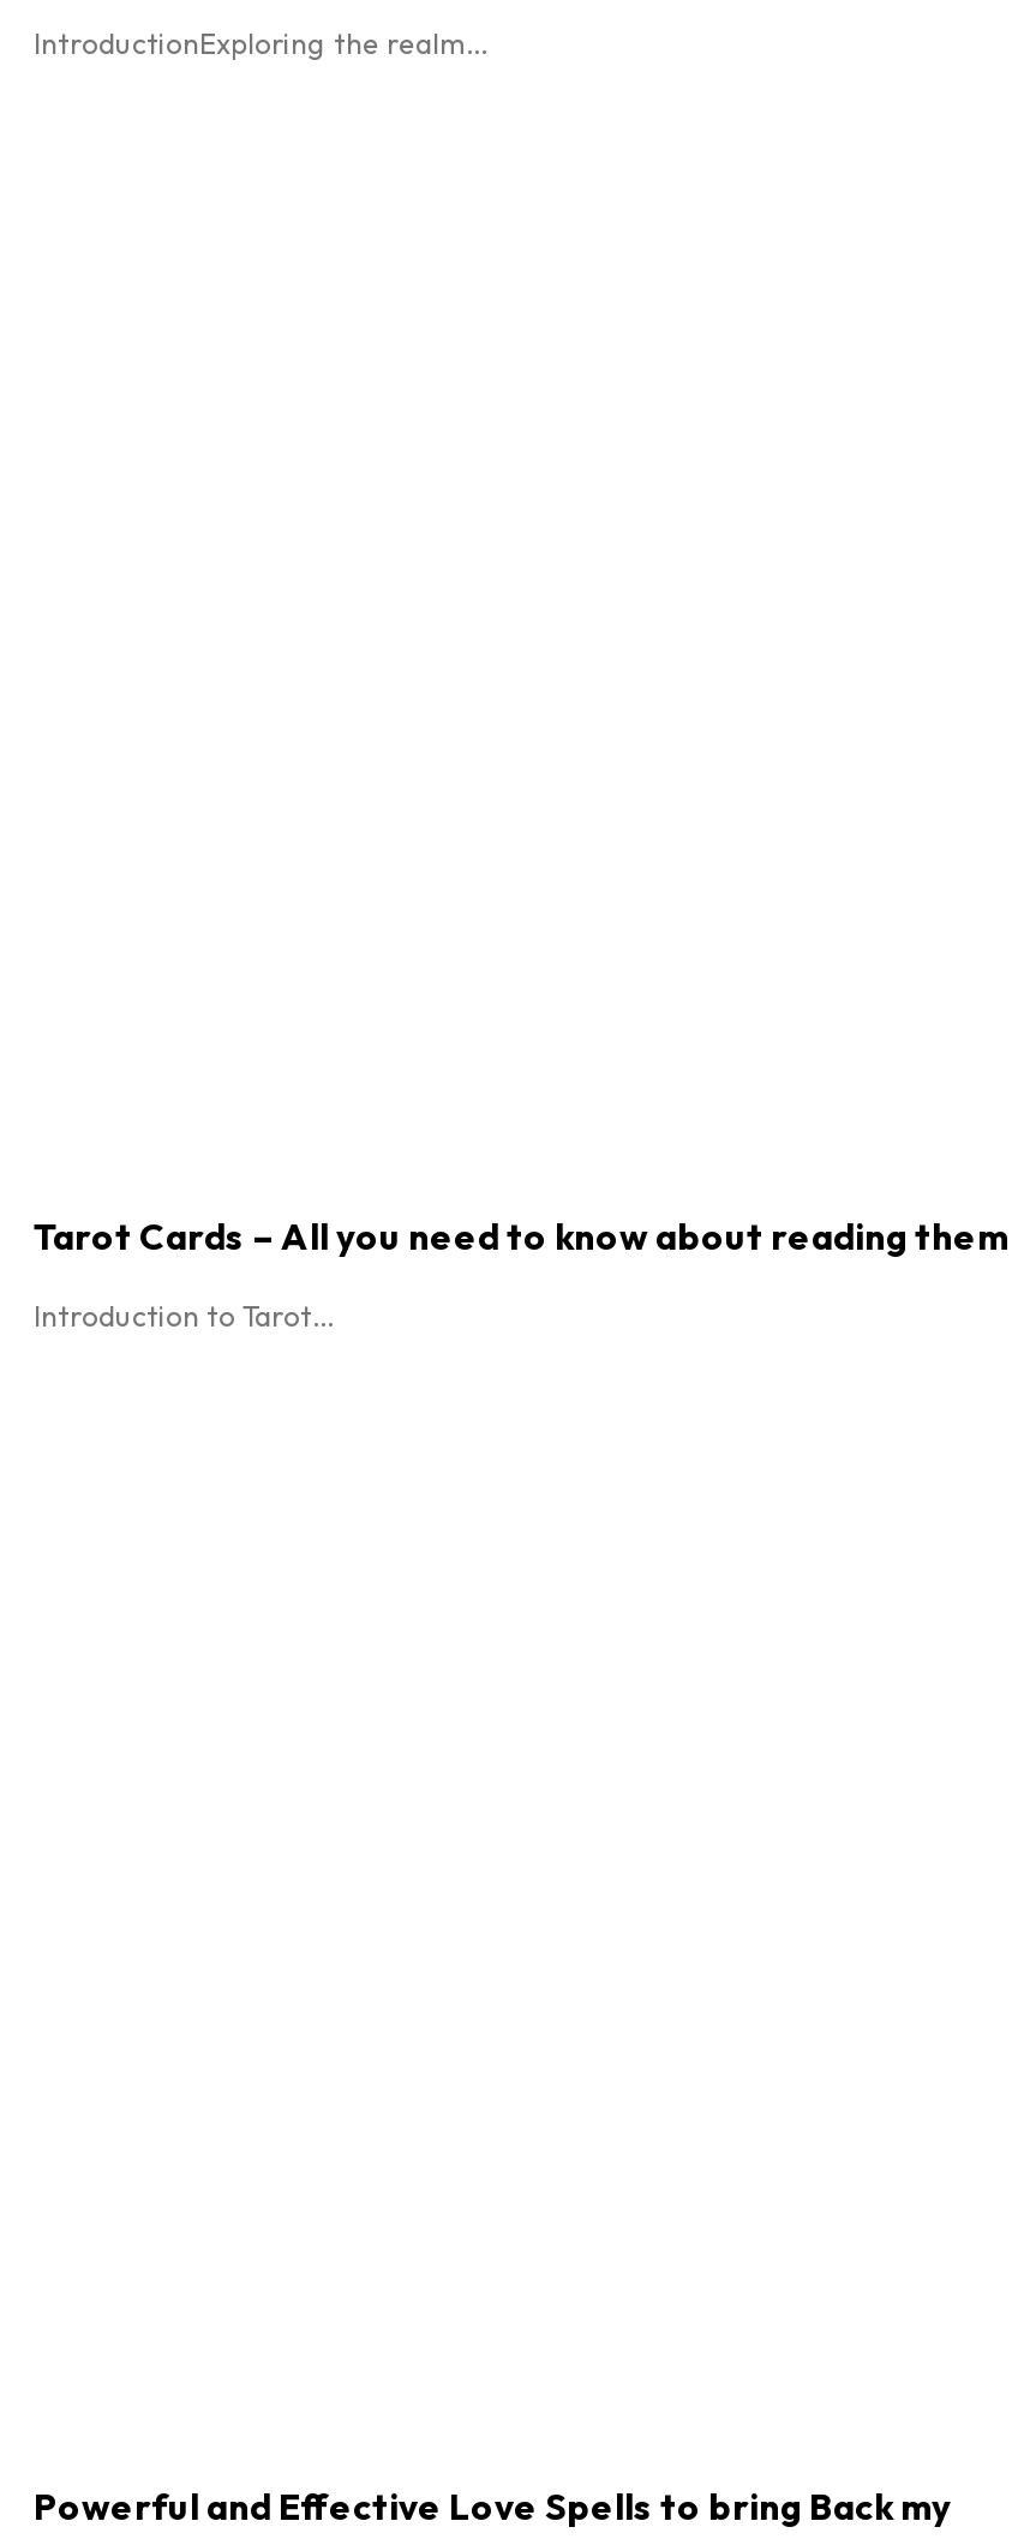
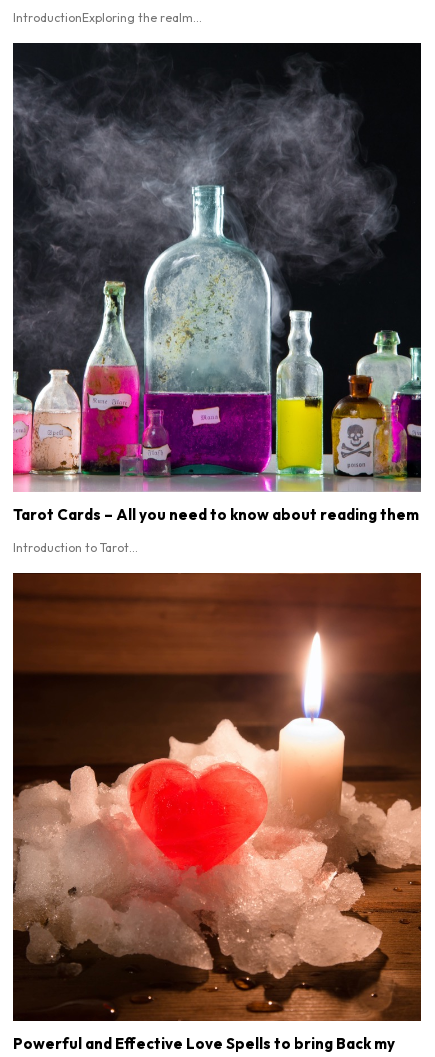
+ [image]

+ [image]
